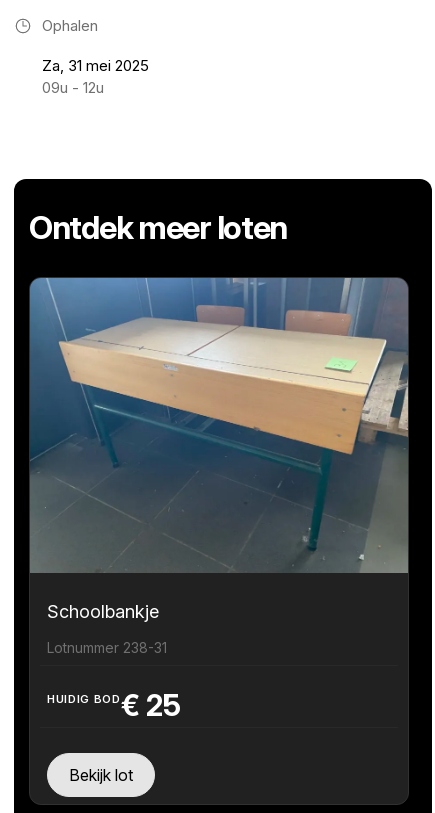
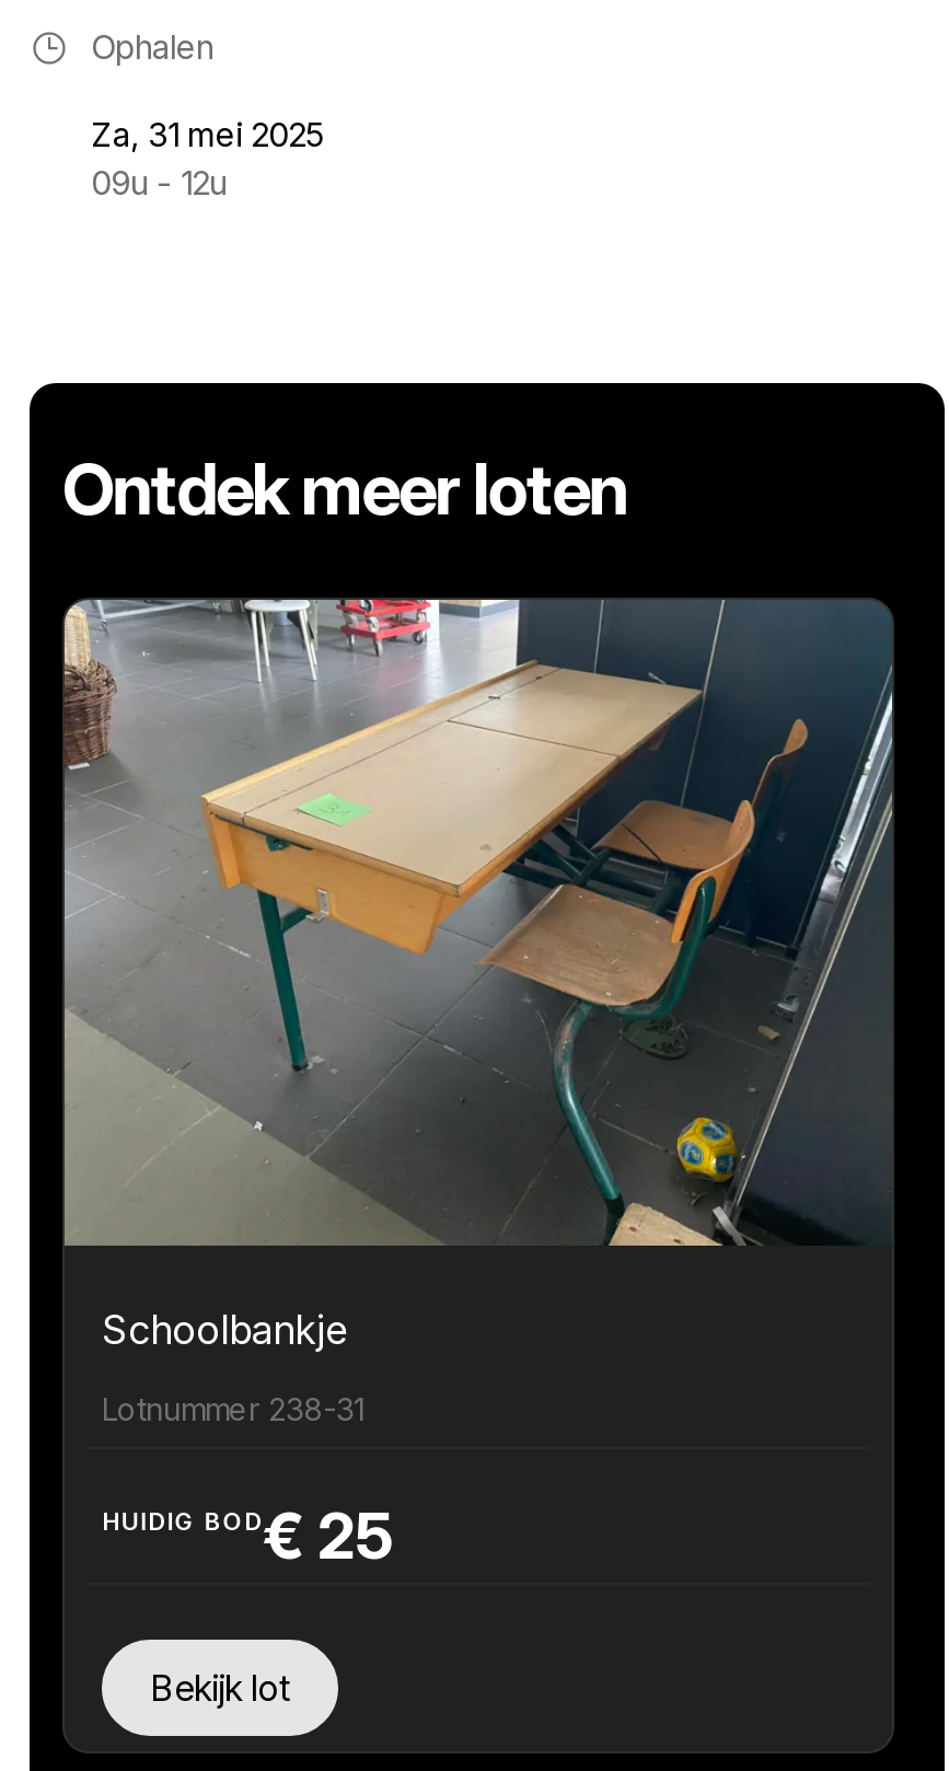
- [image]
+ [image]
